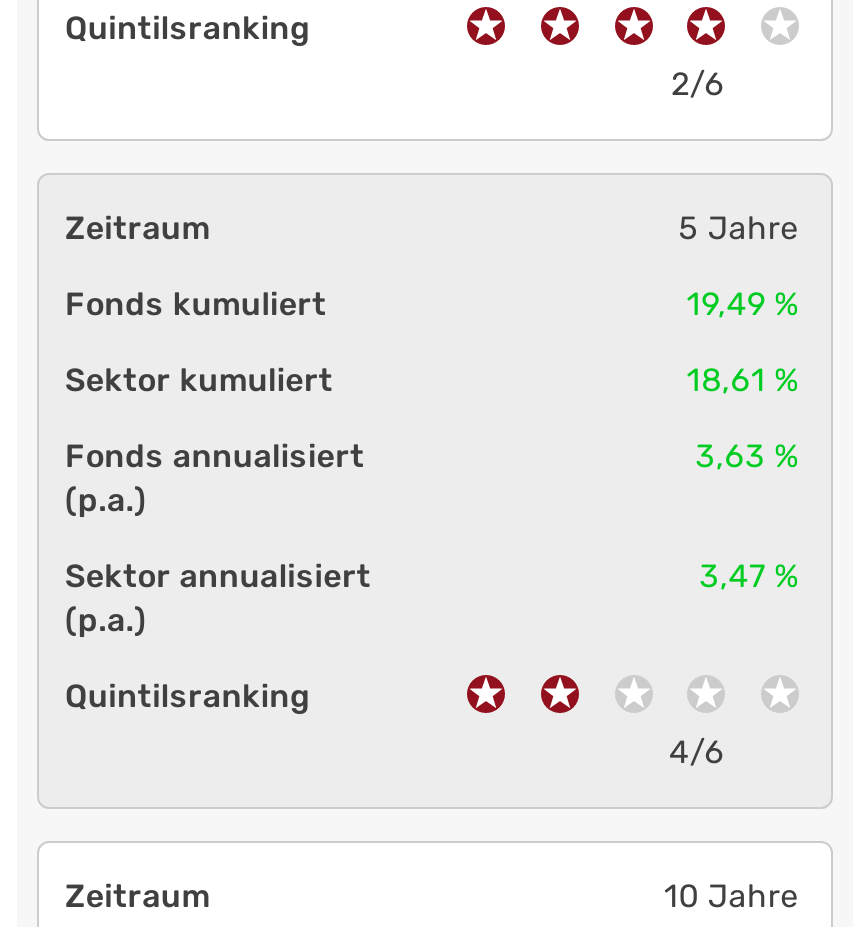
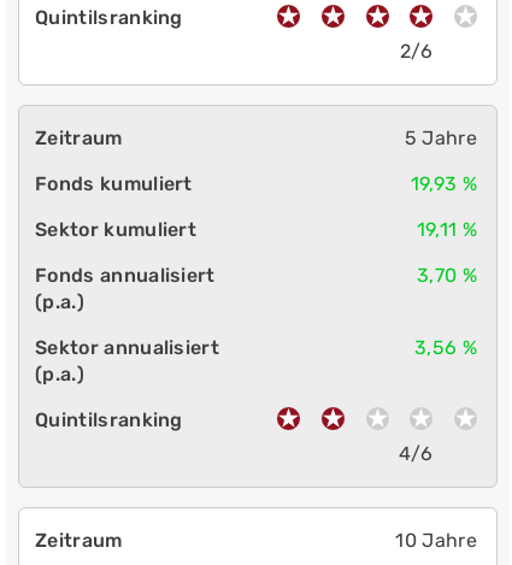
- 19,49 %
+ 19,93 %

- 18,61 %
+ 19,11 %

- 3,63 %
+ 3,70 %

- 3,47 %
+ 3,56 %
